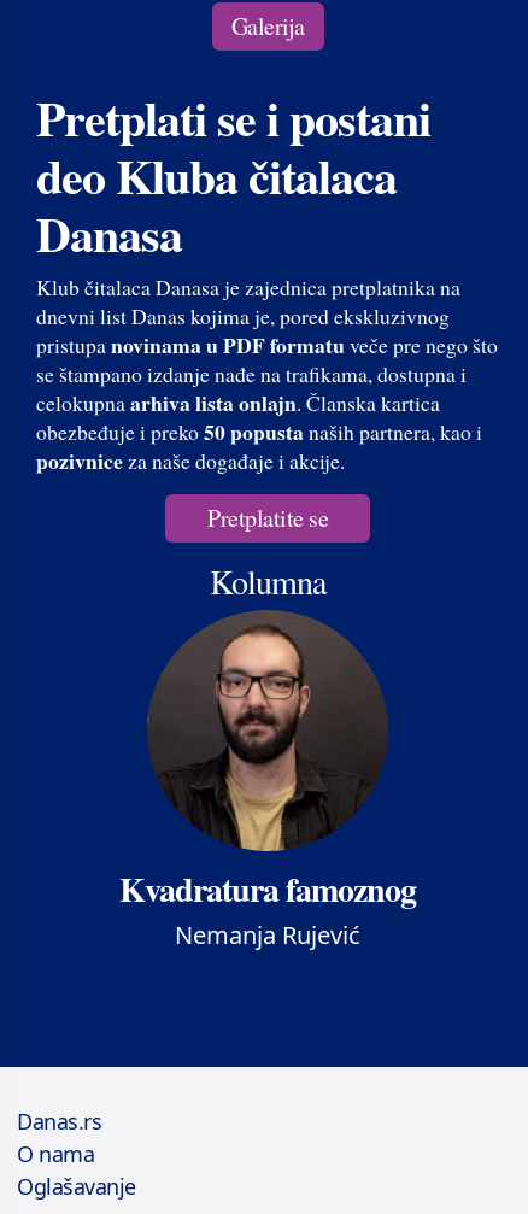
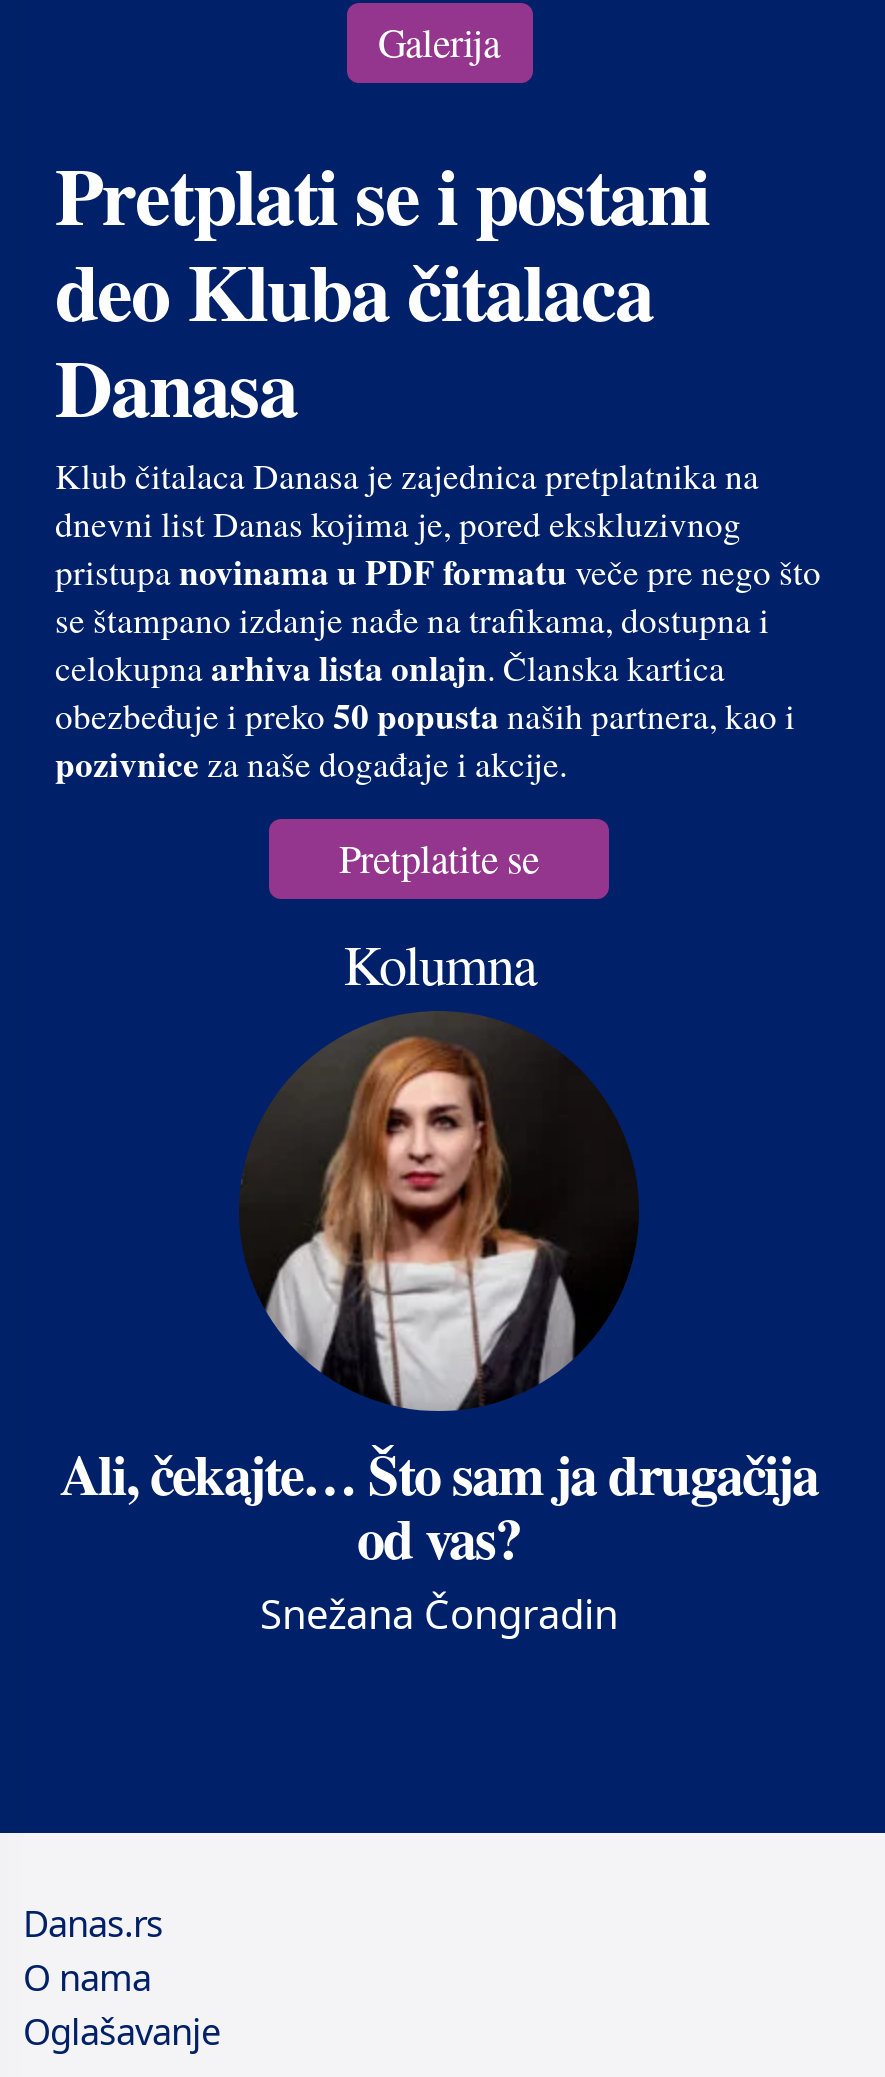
- [image]
- Kvadratura famoznog
- Nemanja Rujević
+ [image]
+ Ali, čekajte… Što sam ja drugačija
+ od vas?
+ Snežana Čongradin
